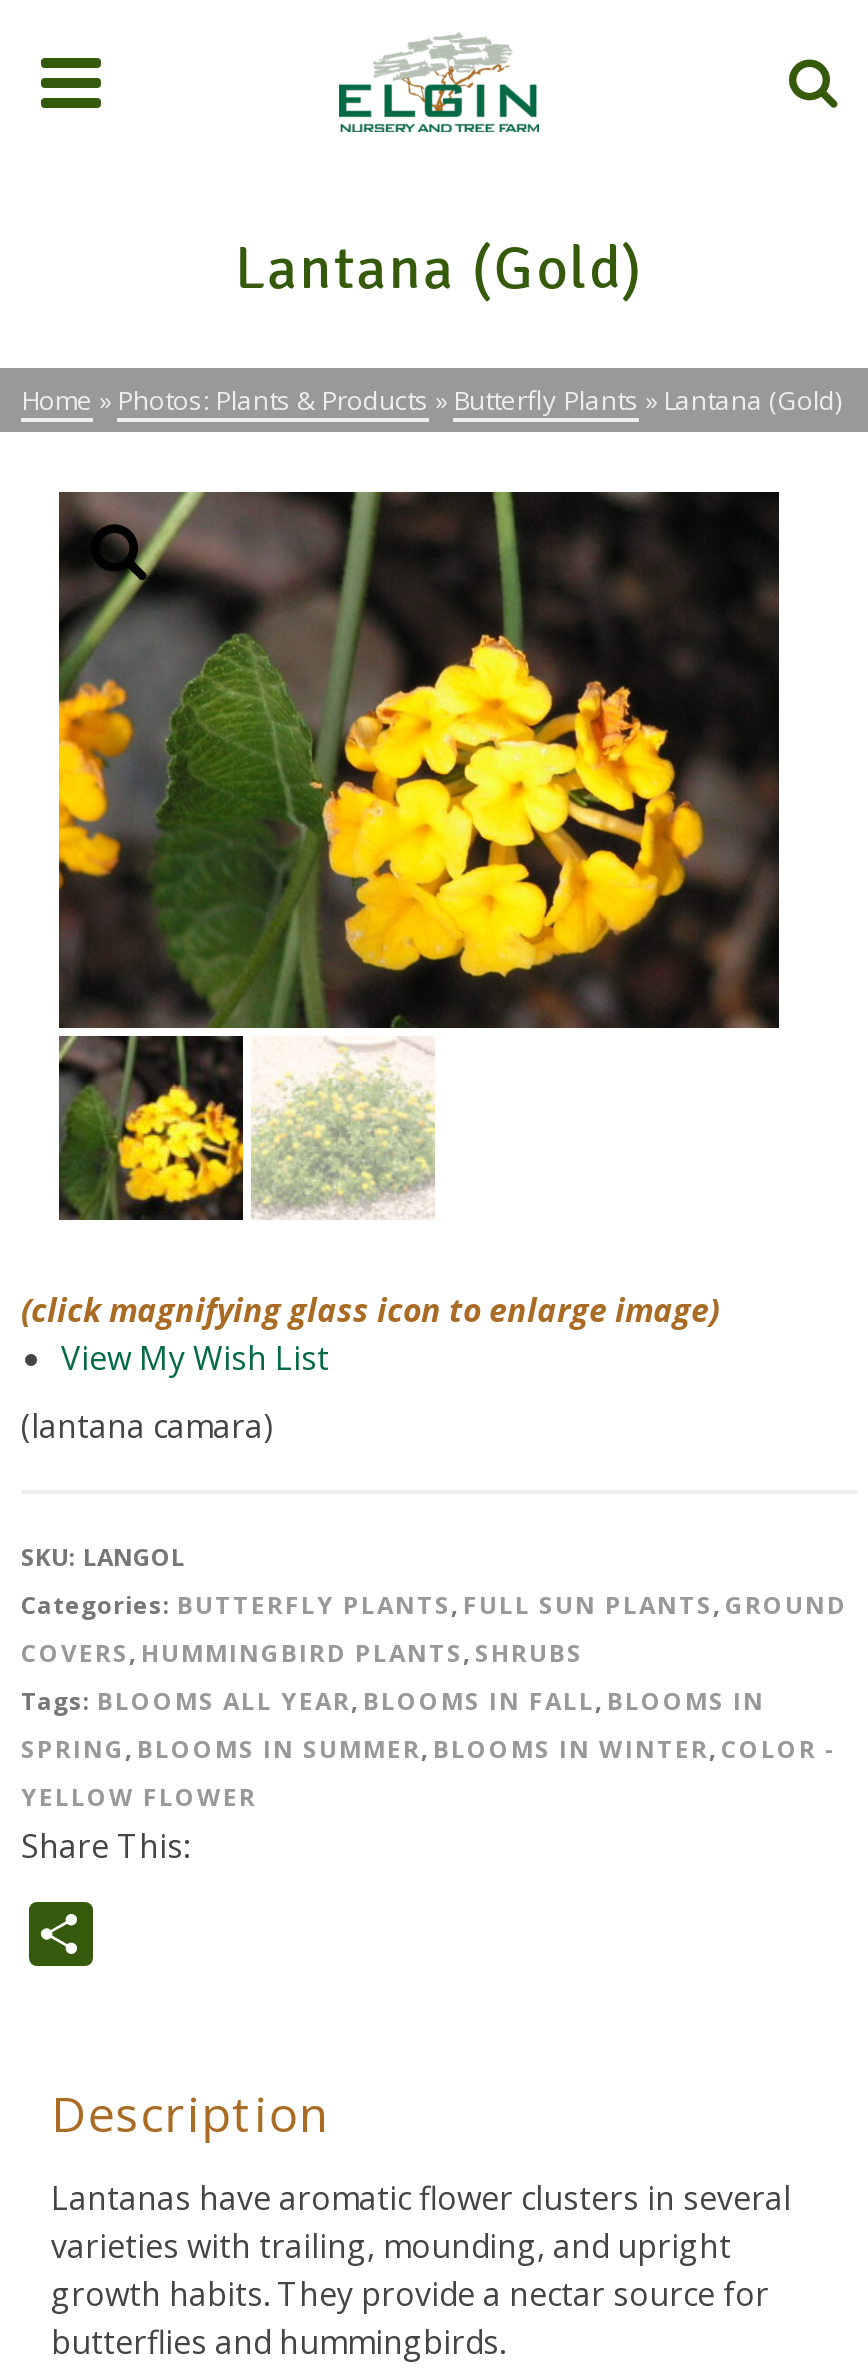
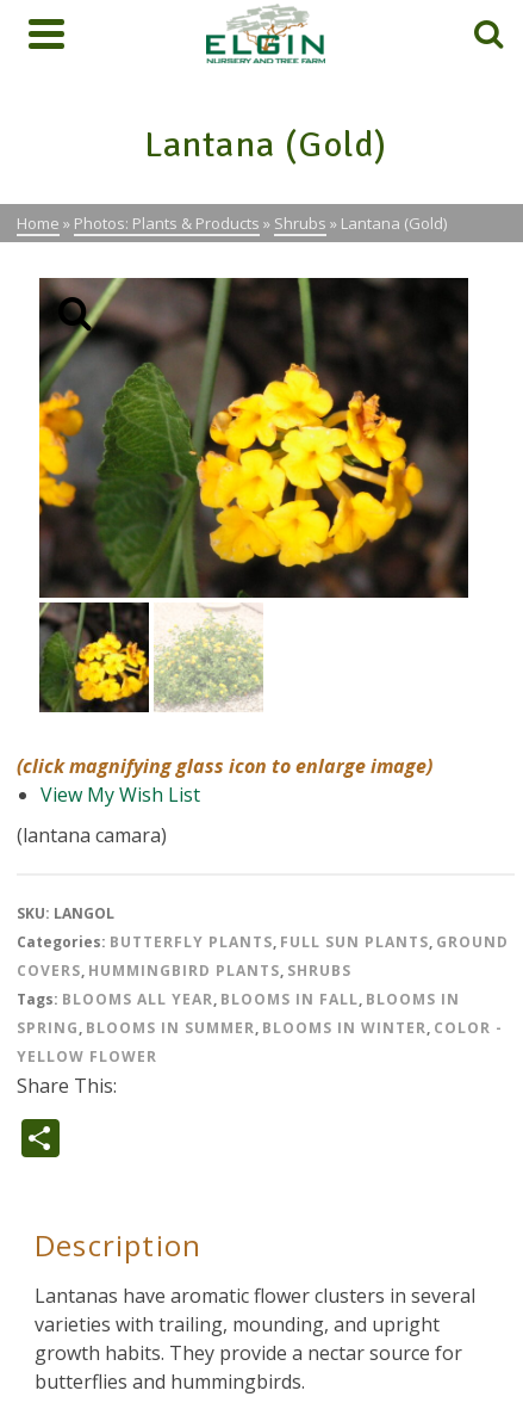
- Home » Photos: Plants & Products » Butterfly Plants » Lantana (Gold)
+ Home » Photos: Plants & Products » Shrubs » Lantana (Gold)
